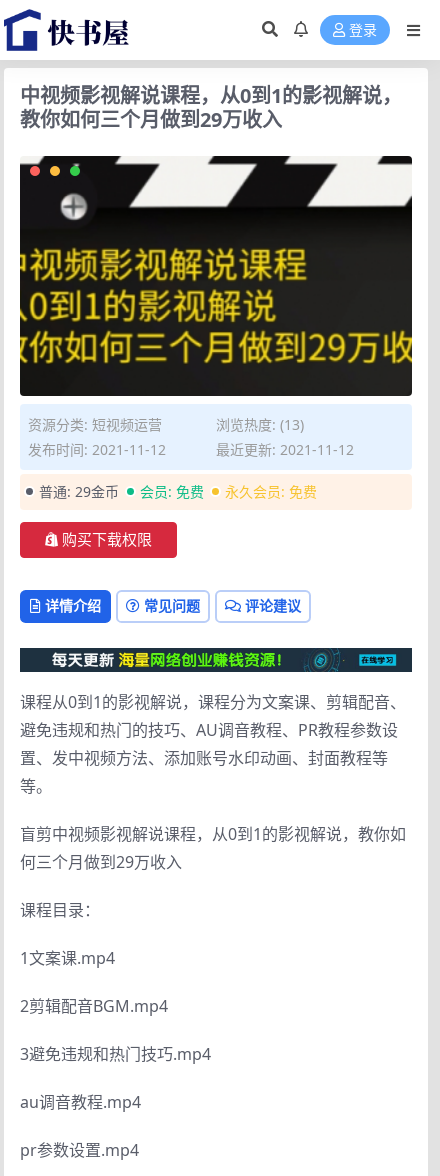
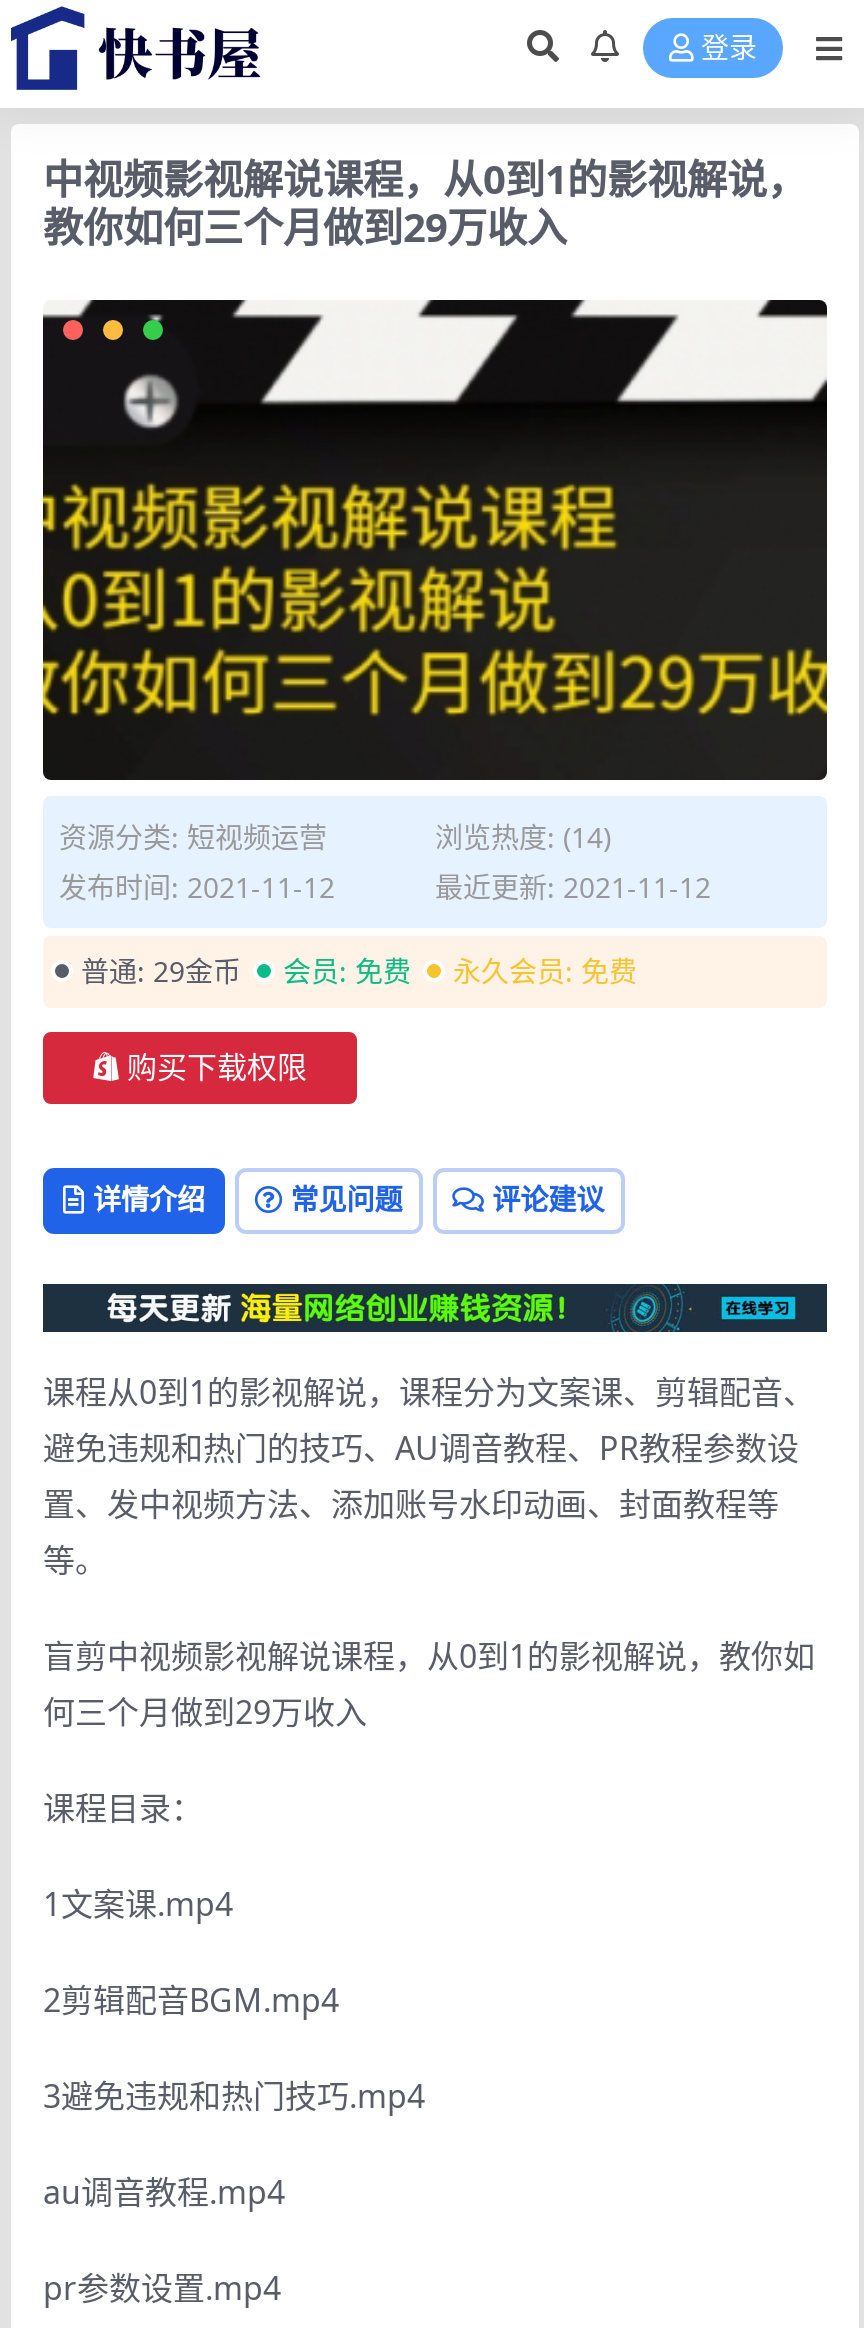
- 浏览热度: (13)
+ 浏览热度: (14)
